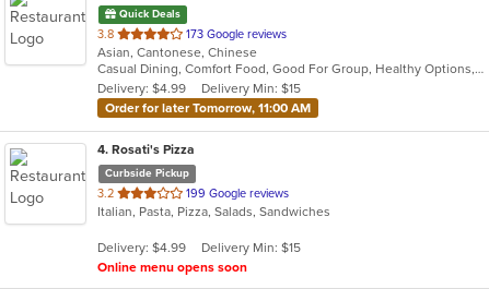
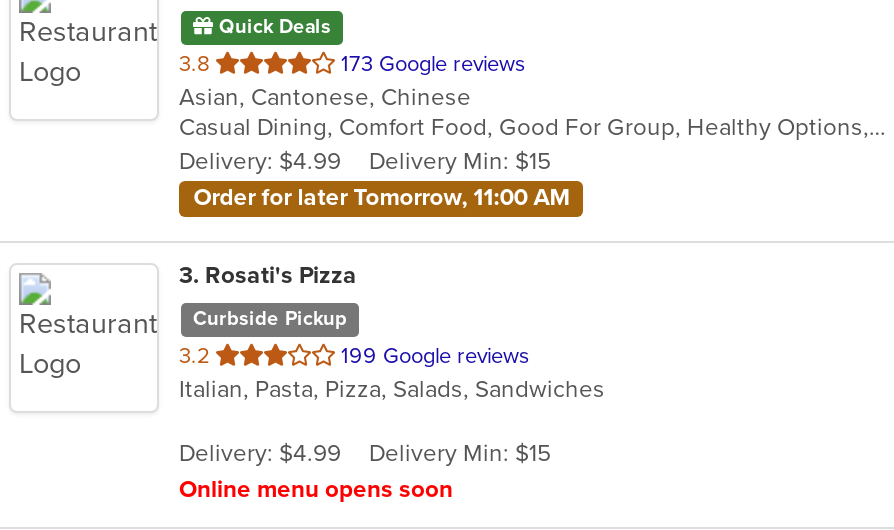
- 4. Rosati's Pizza
+ 3. Rosati's Pizza
